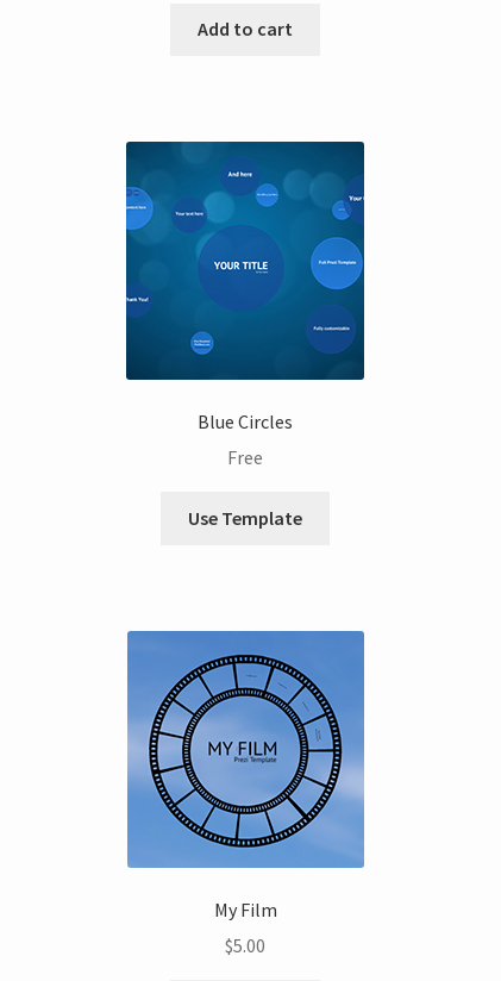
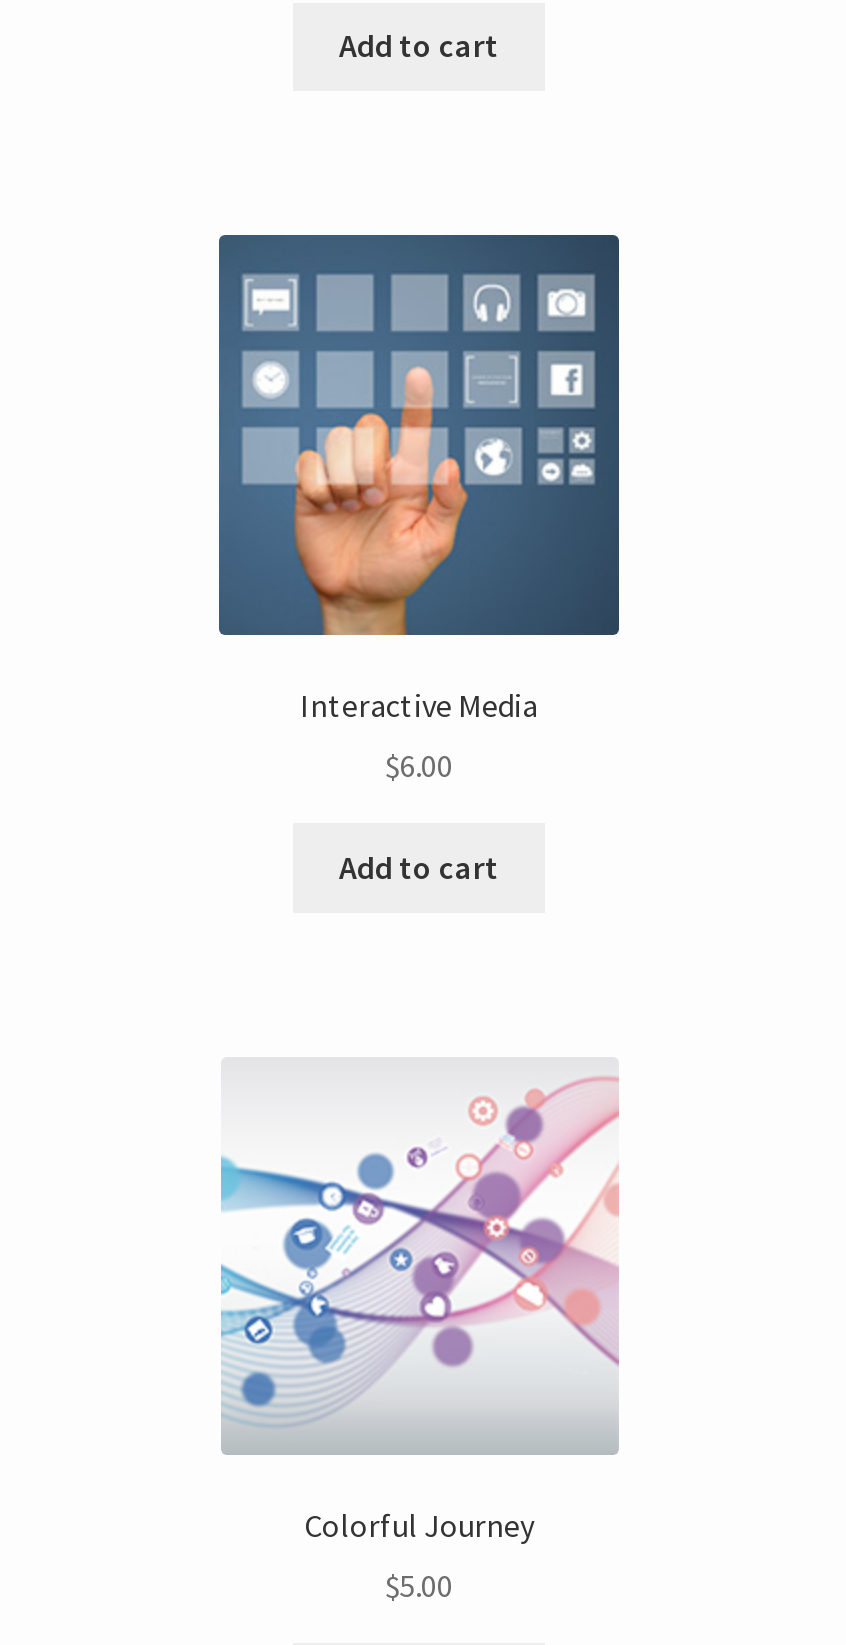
- [image]
- Blue Circles
+ [image]
+ Interactive Media

- Free
+ $6.00

- Use Template
+ Add to cart

- [image]
- My Film
+ [image]
+ Colorful Journey
